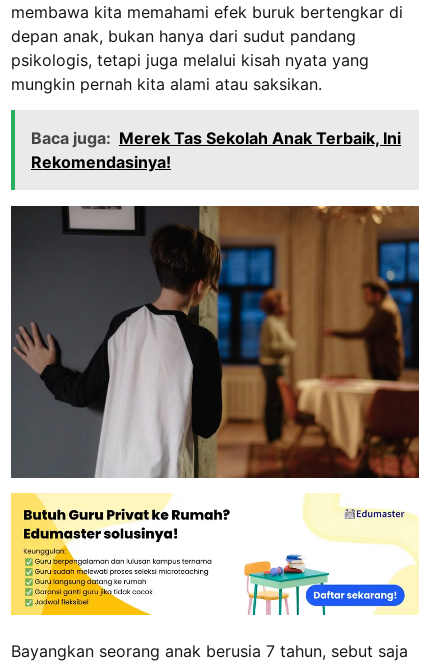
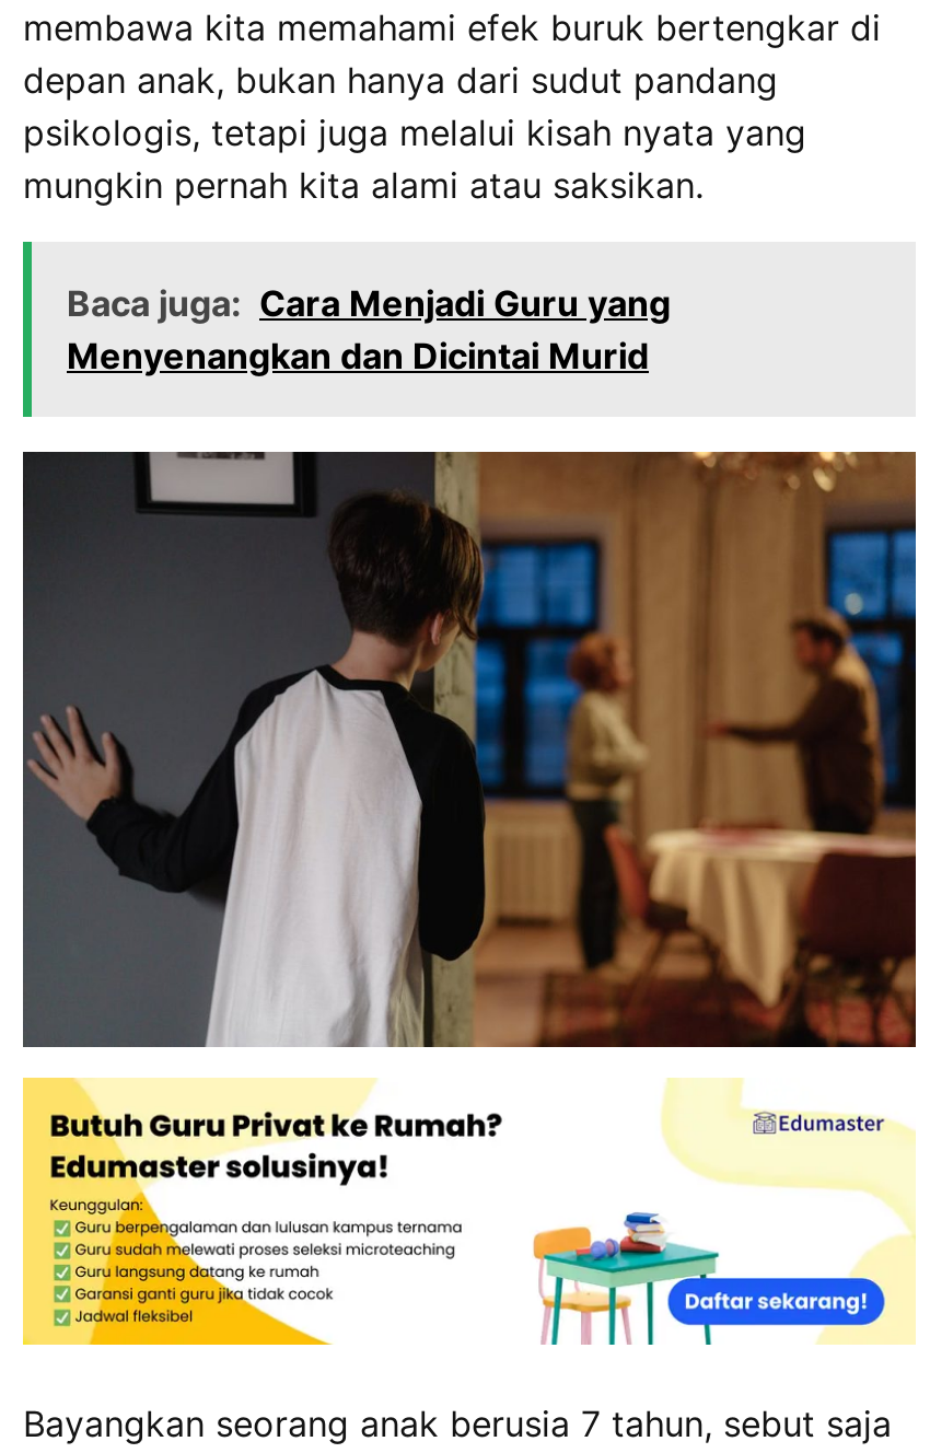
- Baca juga: Merek Tas Sekolah Anak Terbaik, Ini
- Rekomendasinya!
+ Baca juga: Cara Menjadi Guru yang
+ Menyenangkan dan Dicintai Murid
